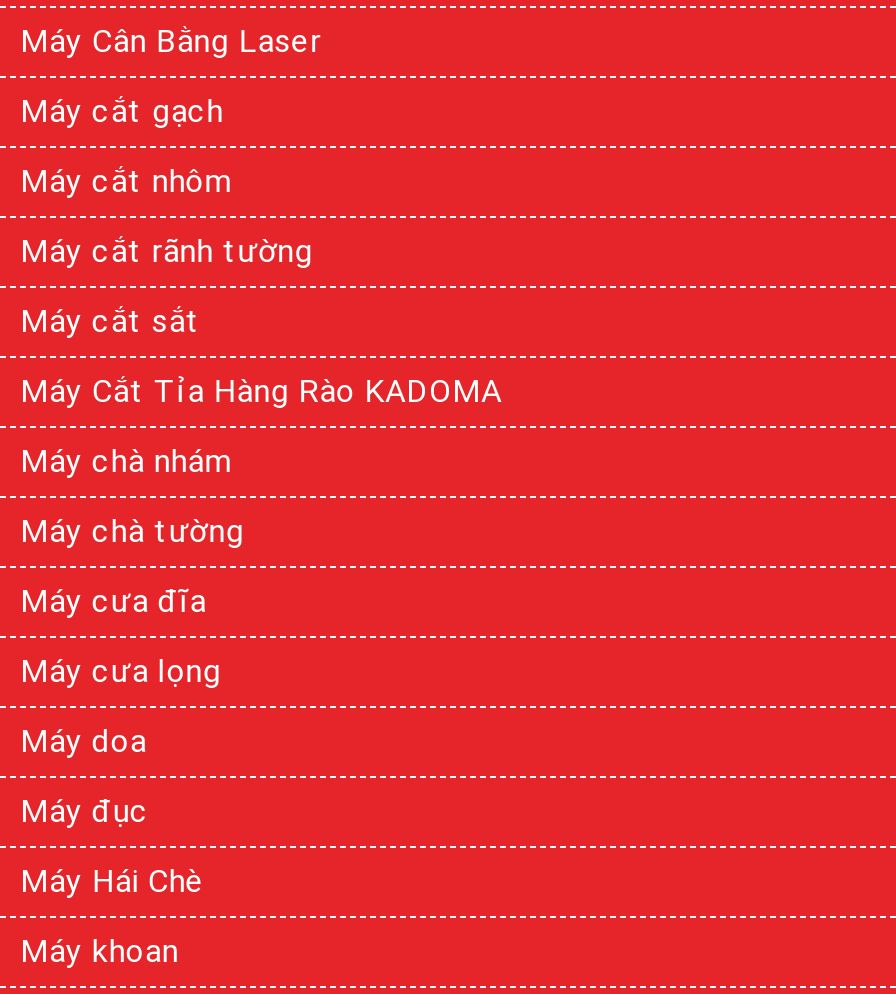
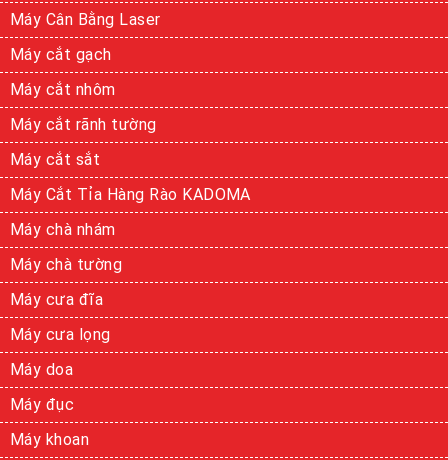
- Máy Hái Chè
